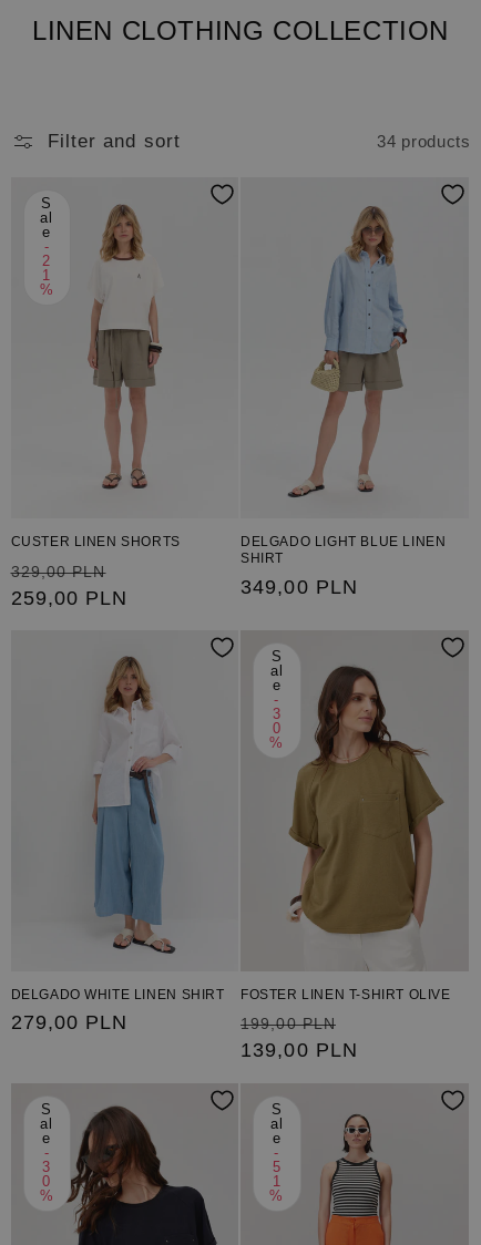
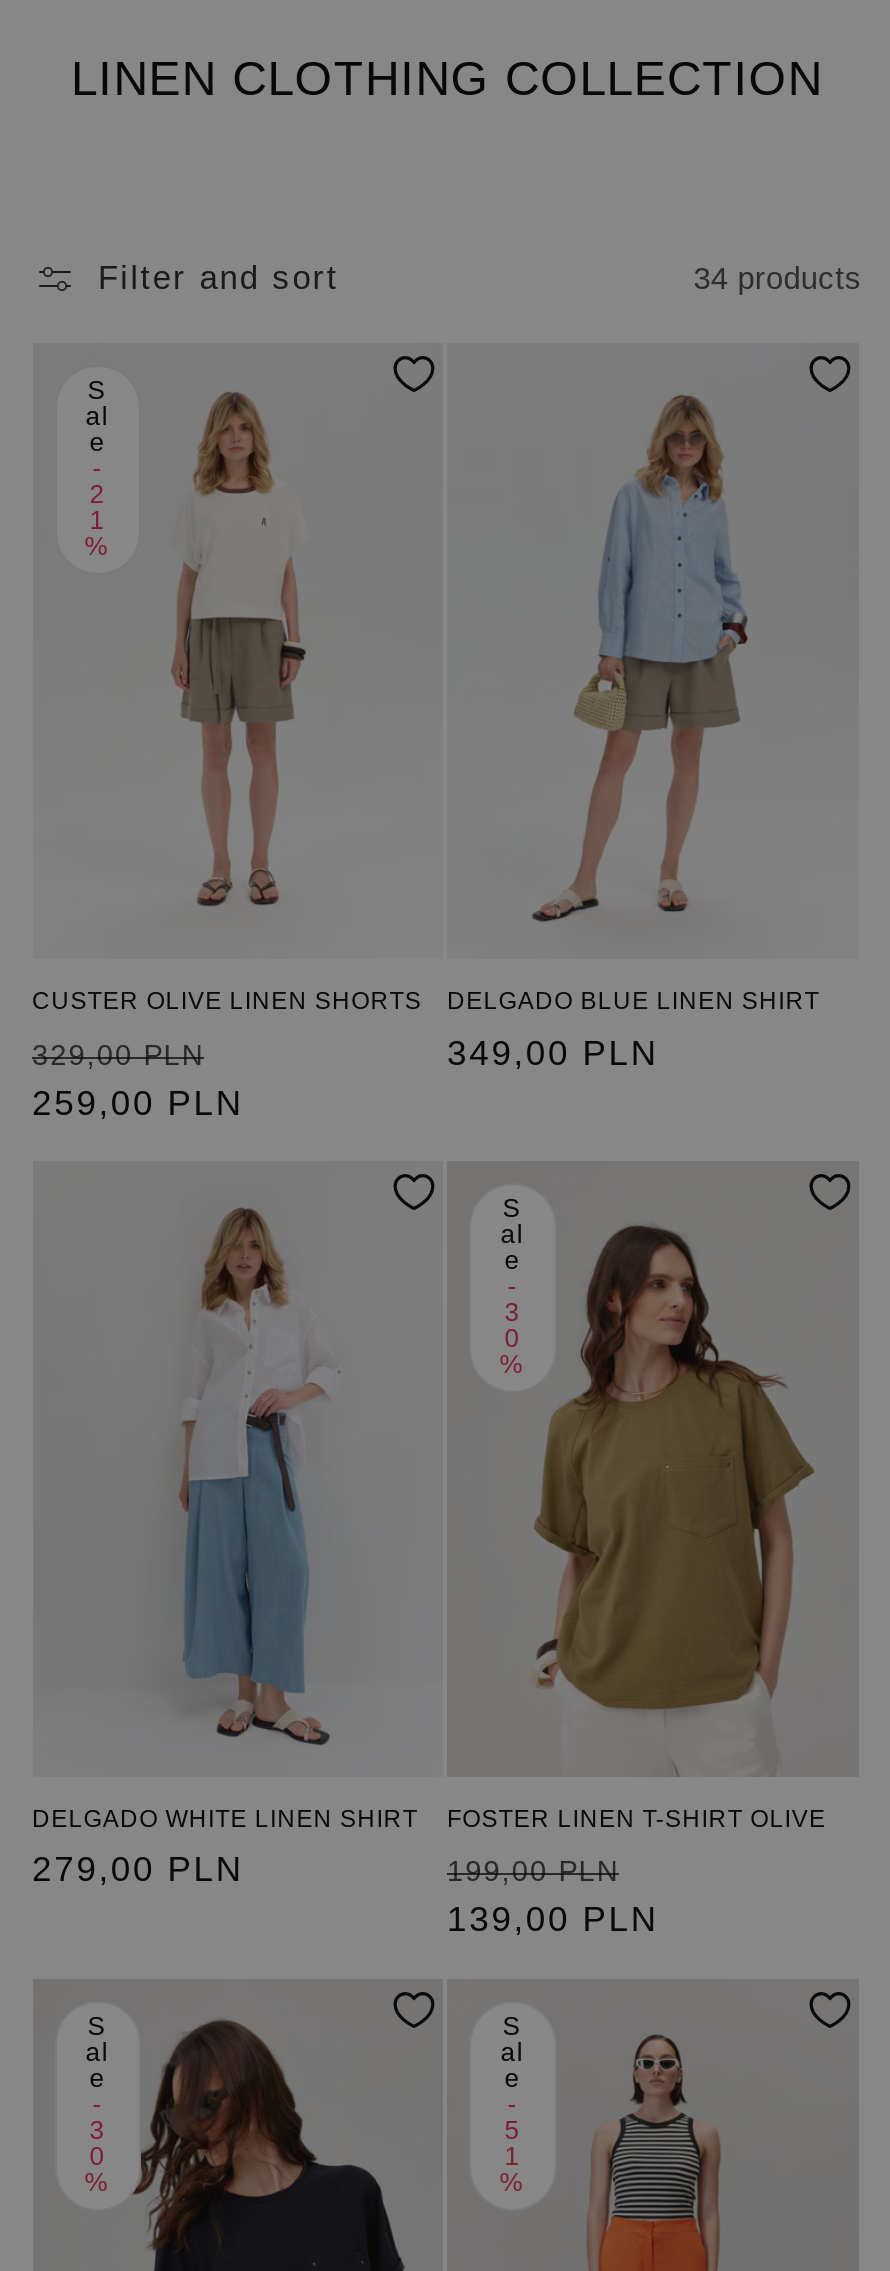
- CUSTER LINEN SHORTS
+ CUSTER OLIVE LINEN SHORTS

- DELGADO LIGHT BLUE LINEN
- SHIRT
+ DELGADO BLUE LINEN SHIRT
